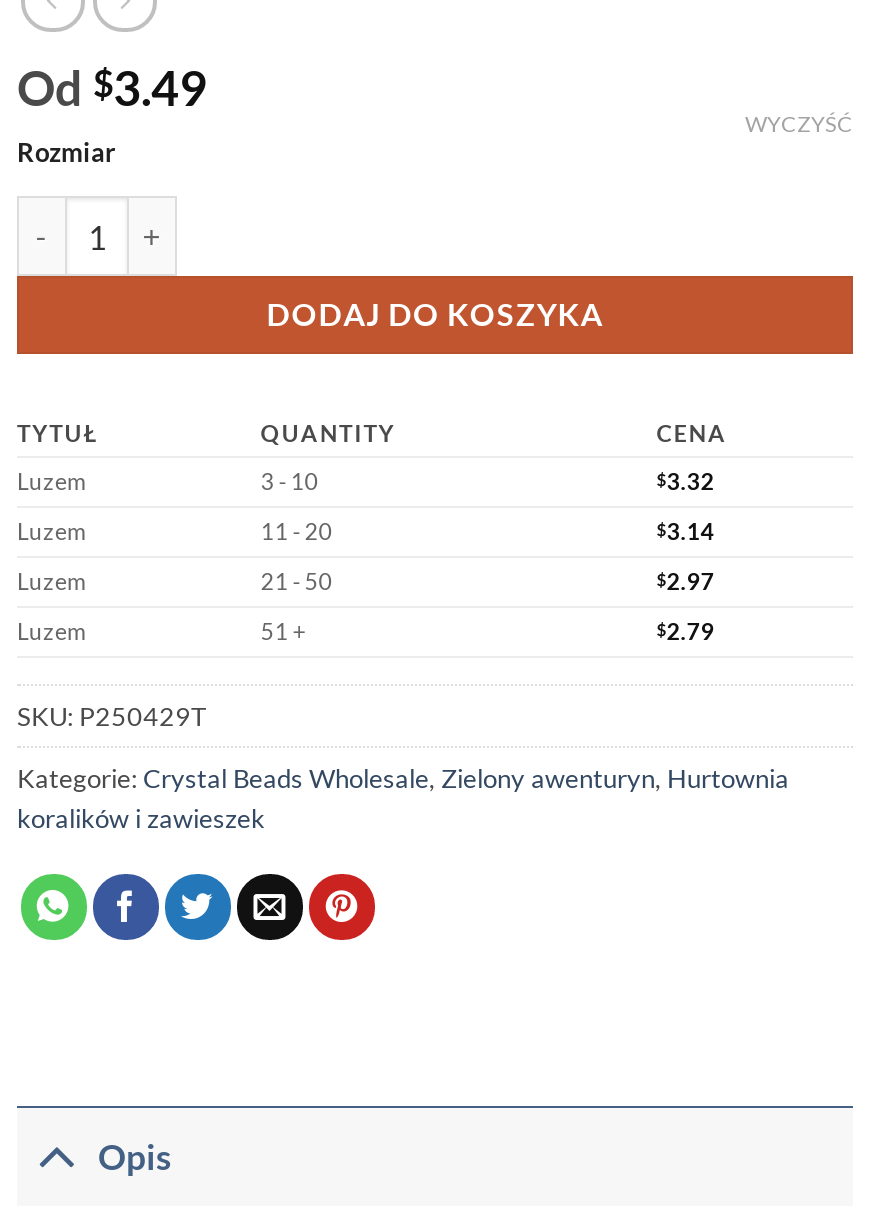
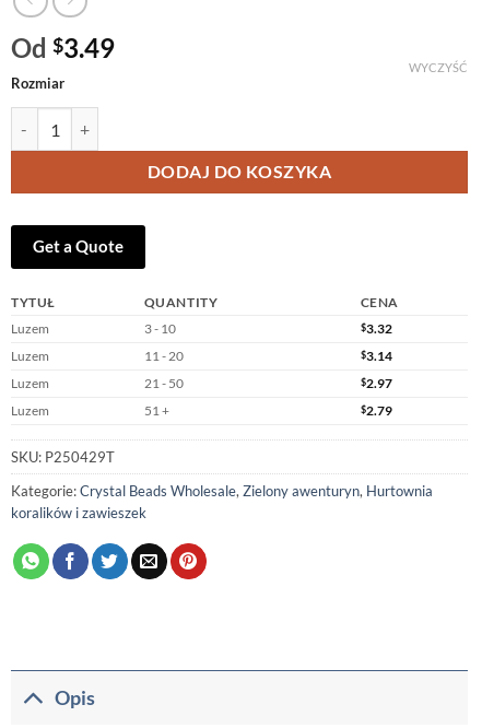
+ Get a Quote
